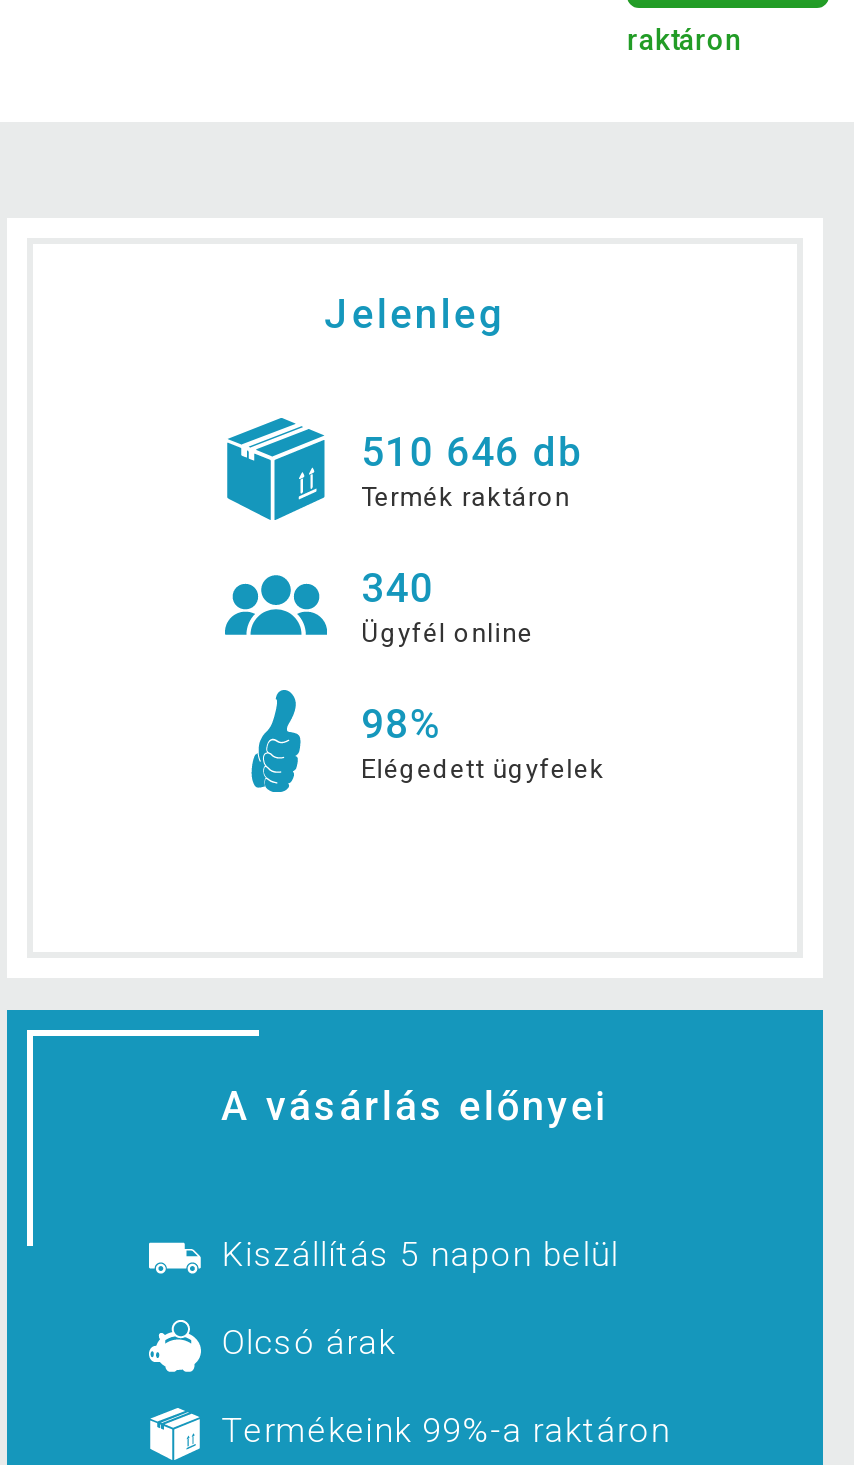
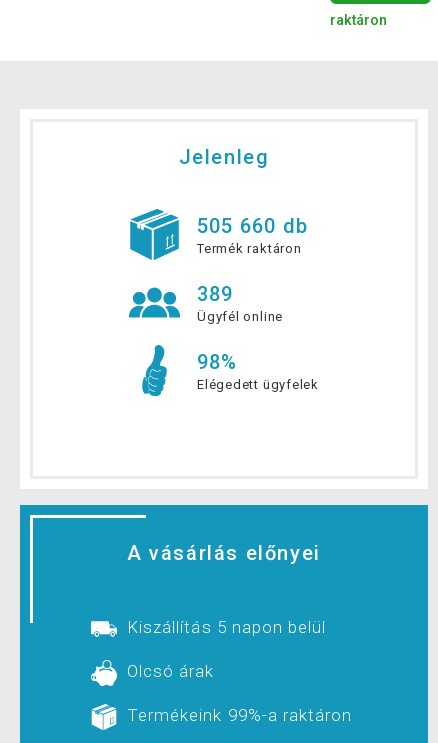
- 510 646 db
+ 505 660 db

- 340
+ 389
